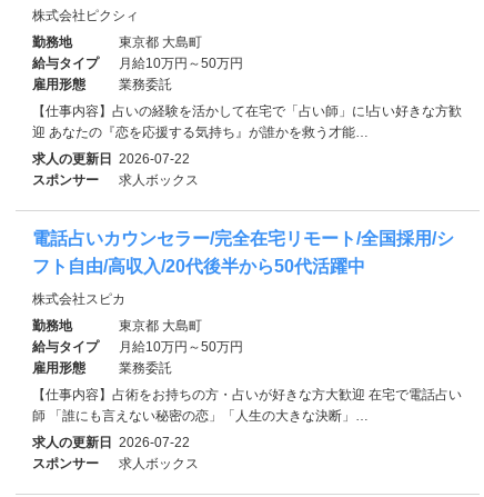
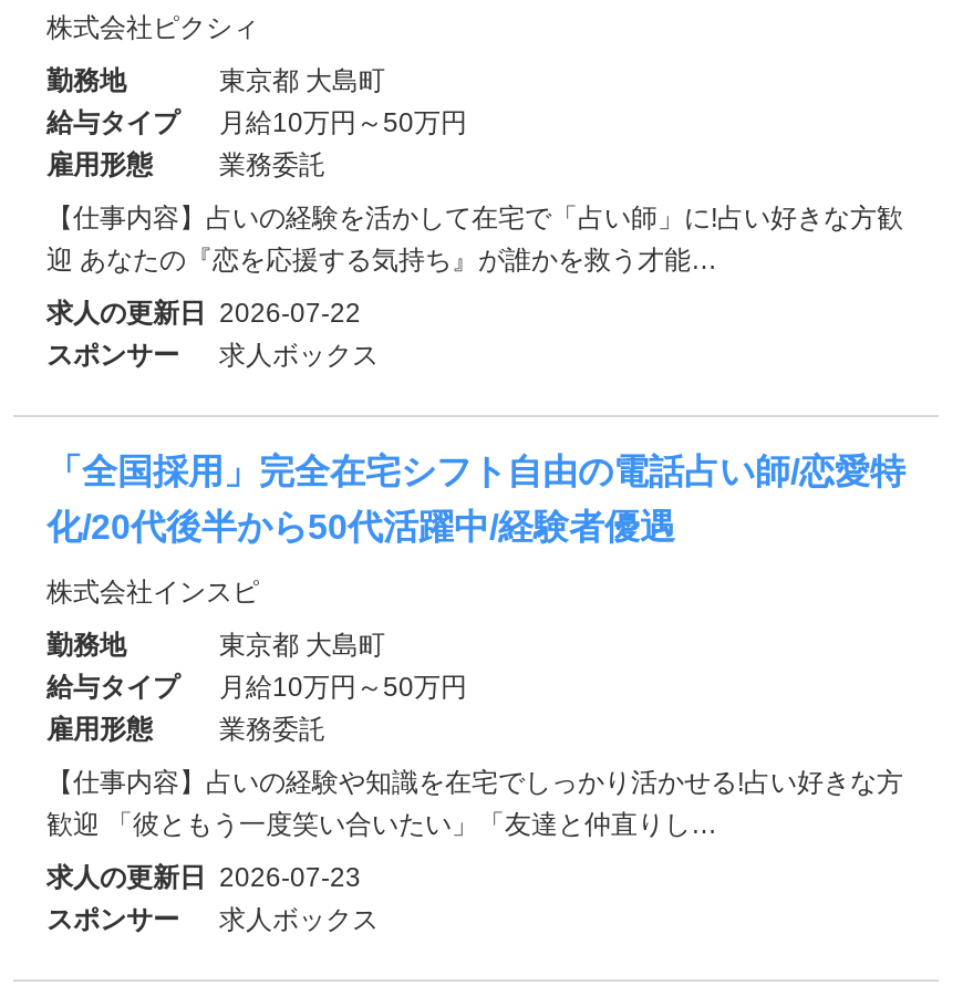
- 電話占いカウンセラー/完全在宅リモート/全国採用/シ
+ 「全国採用」完全在宅シフト自由の電話占い師/恋愛特

- フト自由/高収入/20代後半から50代活躍中
+ 化/20代後半から50代活躍中/経験者優遇

- 株式会社スピカ
+ 株式会社インスピ

- 【仕事内容】占術をお持ちの方・占いが好きな方大歓迎 在宅で電話占い
- 師 「誰にも言えない秘密の恋」「人生の大きな決断」…
+ 【仕事内容】占いの経験や知識を在宅でしっかり活かせる!占い好きな方
+ 歓迎 「彼ともう一度笑い合いたい」「友達と仲直りし…

- 求人の更新日 2026-07-22
+ 求人の更新日 2026-07-23
